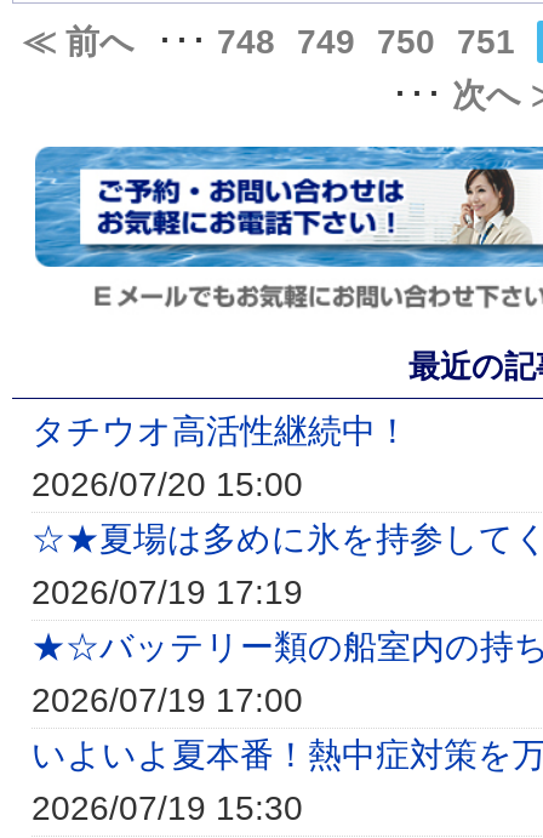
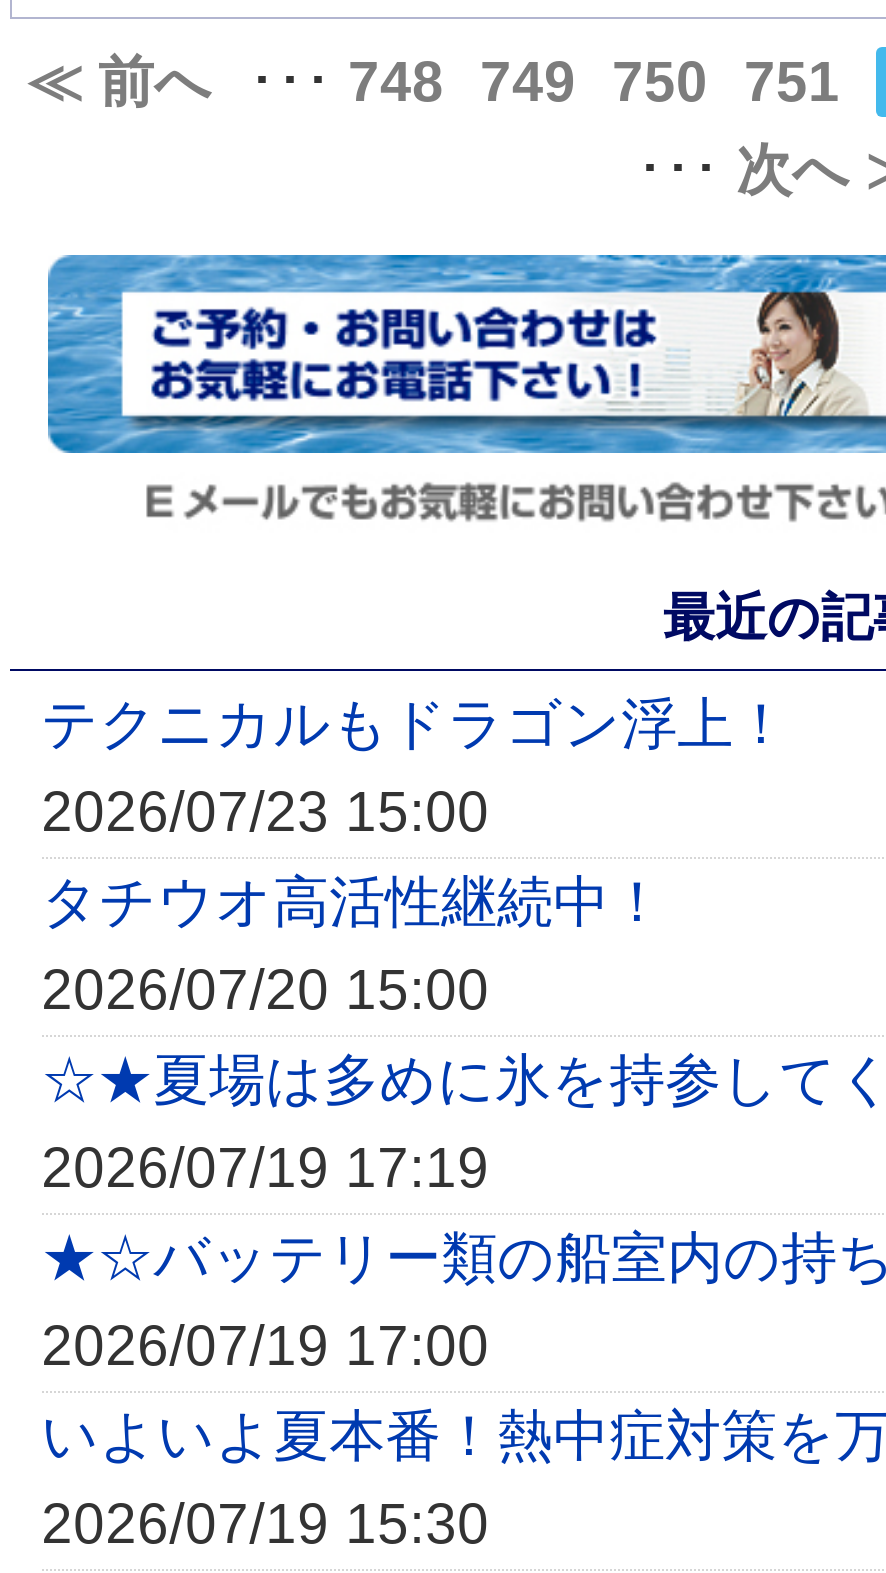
+ テクニカルもドラゴン浮上！
+ 2026/07/23 15:00
